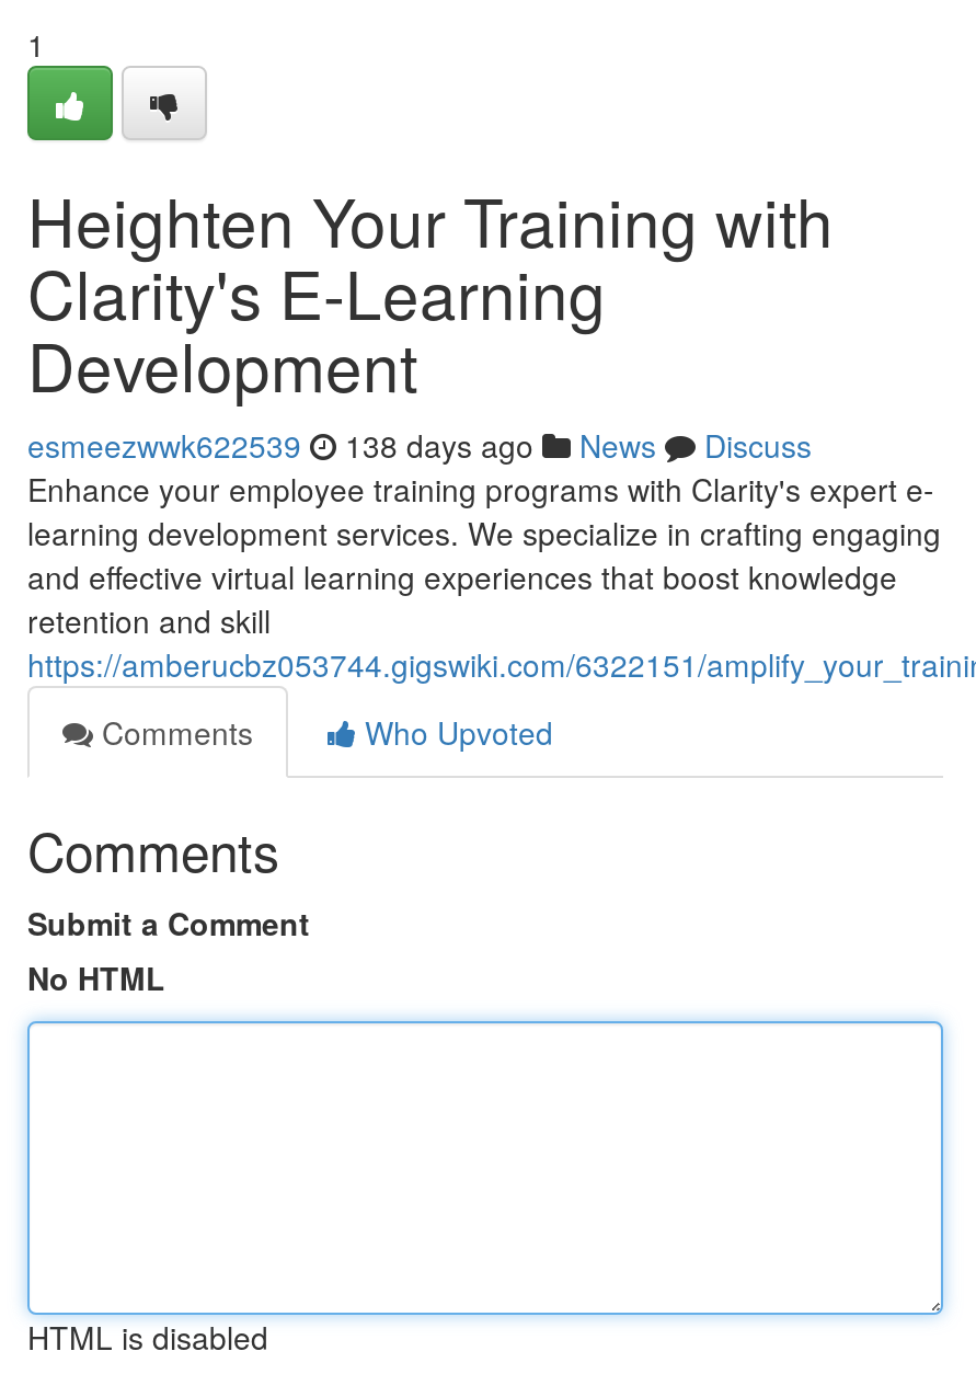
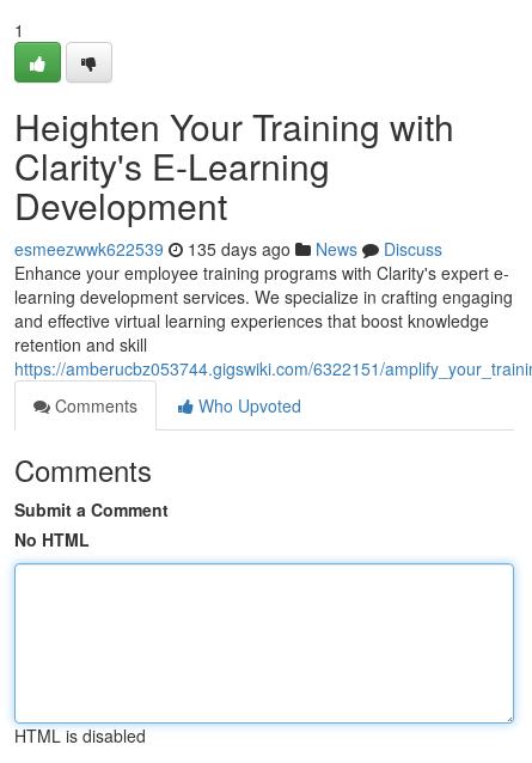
- esmeezwwk622539 138 days ago News Discuss
+ esmeezwwk622539 135 days ago News Discuss
